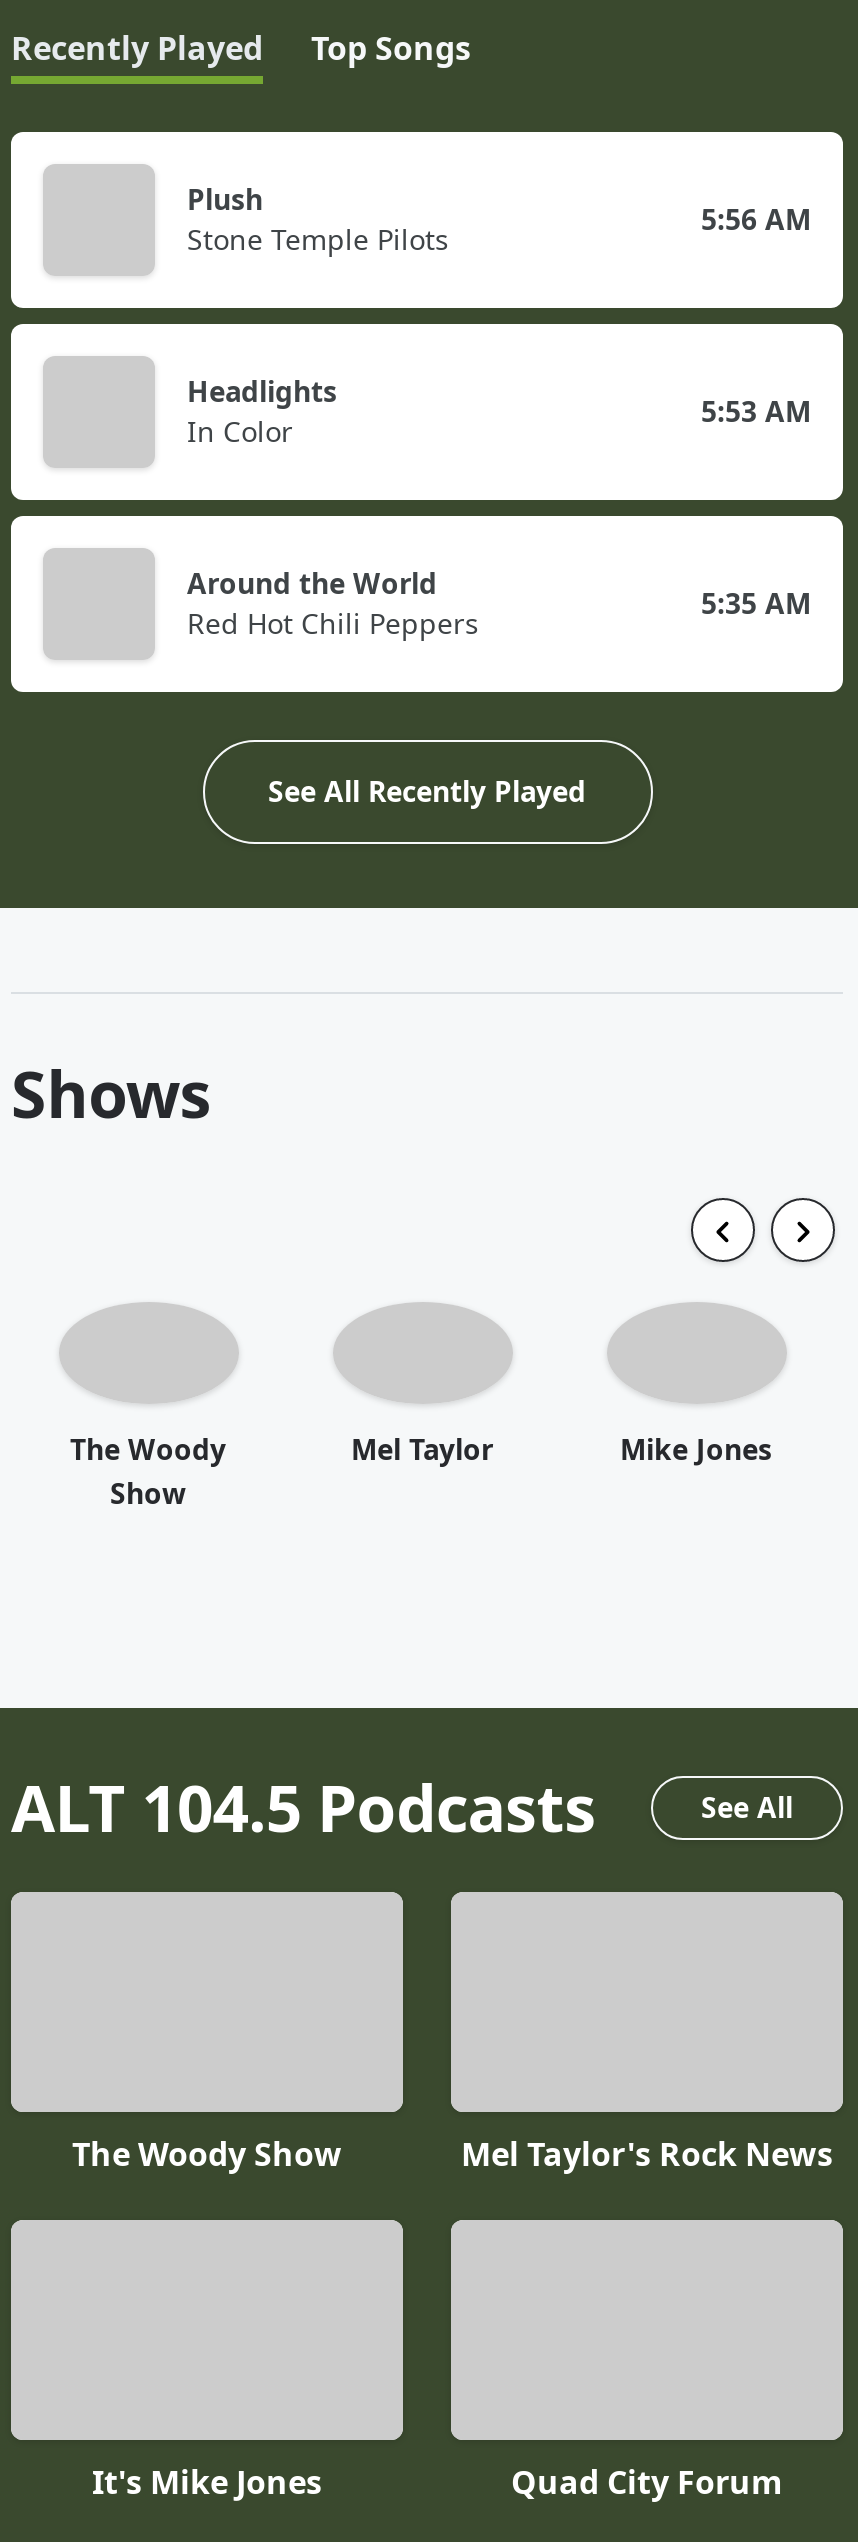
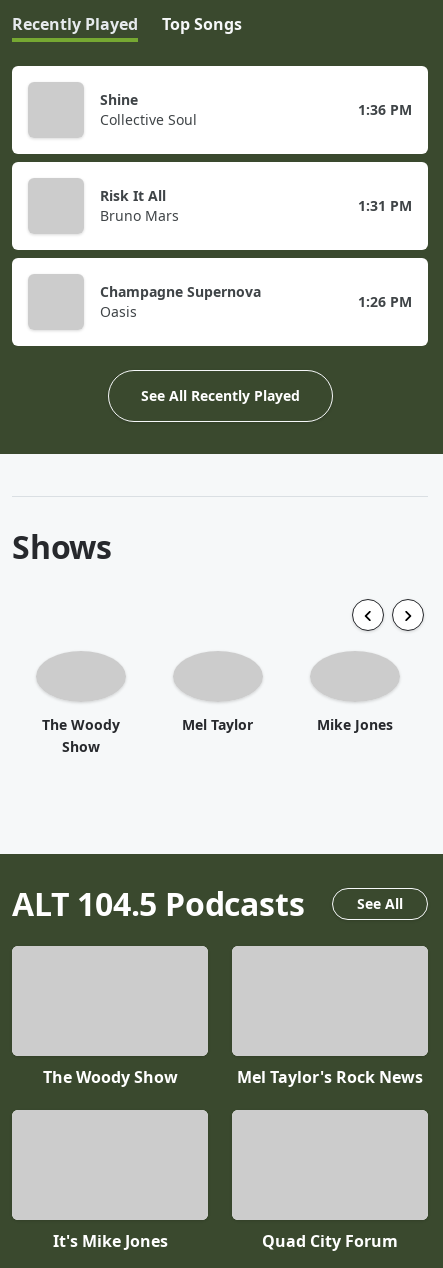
- Plush
- Stone Temple Pilots
+ Shine
+ Collective Soul

- 5:56 AM
+ 1:36 PM

- Headlights
- In Color
+ Risk It All
+ Bruno Mars

- 5:53 AM
+ 1:31 PM

- Around the World
- Red Hot Chili Peppers
+ Champagne Supernova
+ Oasis

- 5:35 AM
+ 1:26 PM
